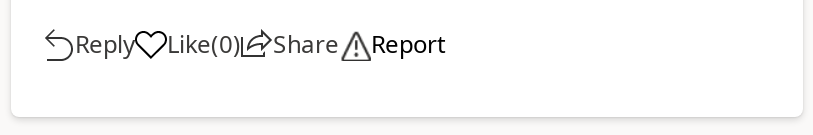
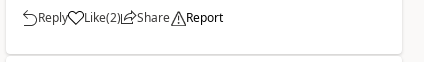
- (0)
+ (2)
